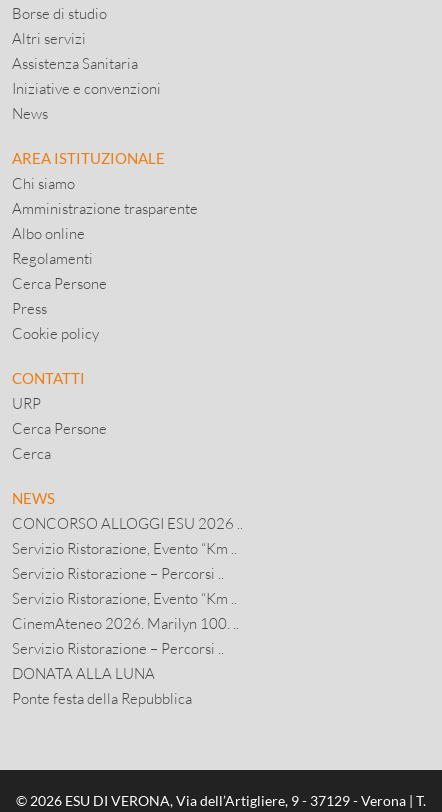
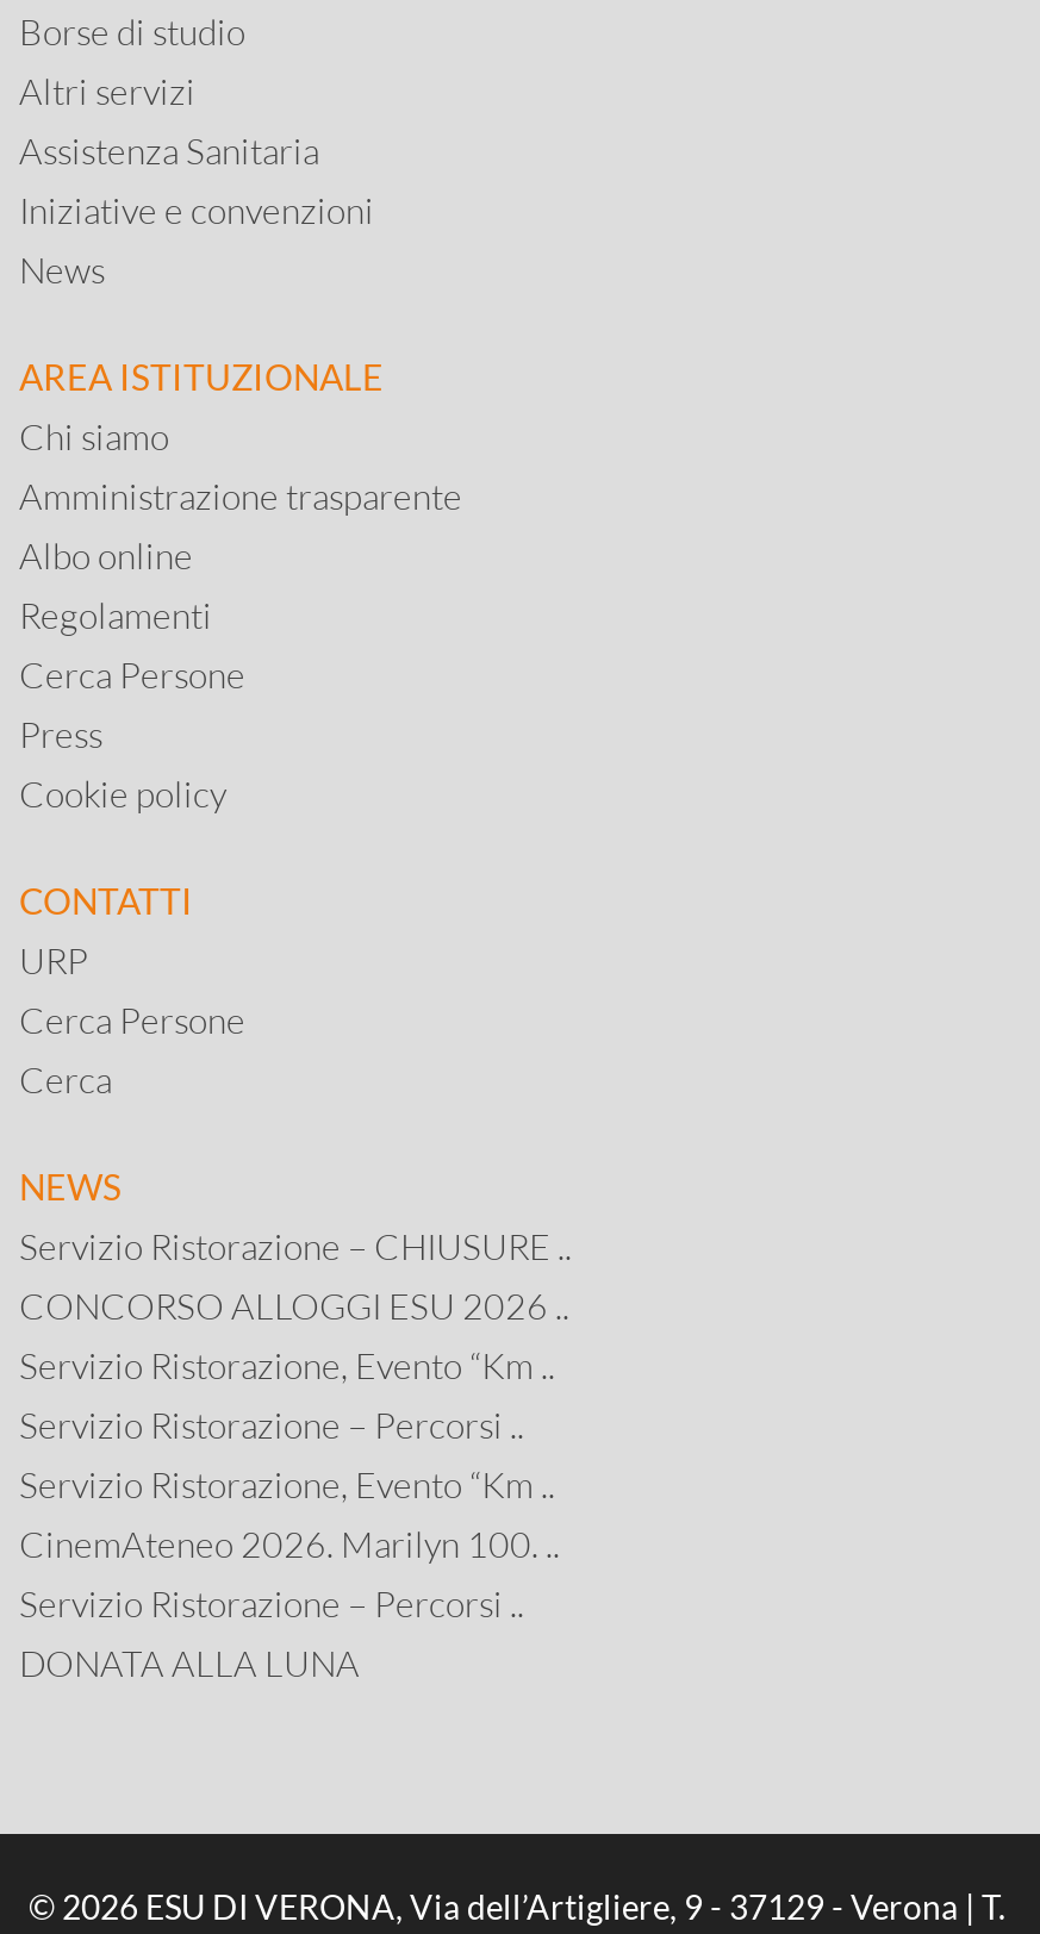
+ Servizio Ristorazione – CHIUSURE ..

moved down: CONCORSO ALLOGGI ESU 2026 .. | Servizio Ristorazione, Evento “Km .. | Servizio Ristorazione – Percorsi .. | Servizio Ristorazione, Evento “Km .. | CinemAteneo 2026. Marilyn 100. .. | Servizio Ristorazione – Percorsi .. | DONATA ALLA LUNA

- Ponte festa della Repubblica
